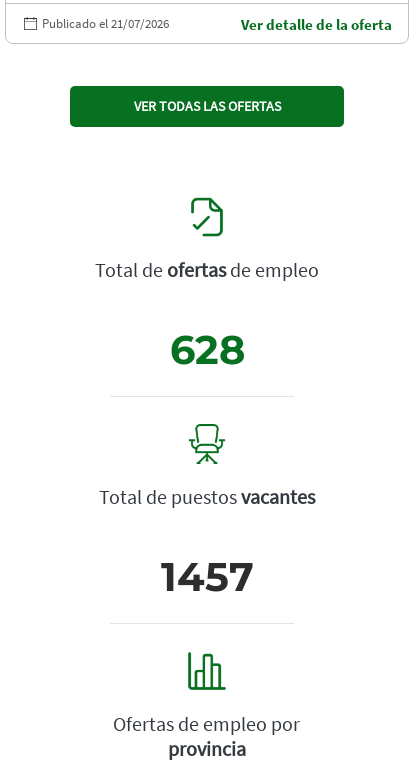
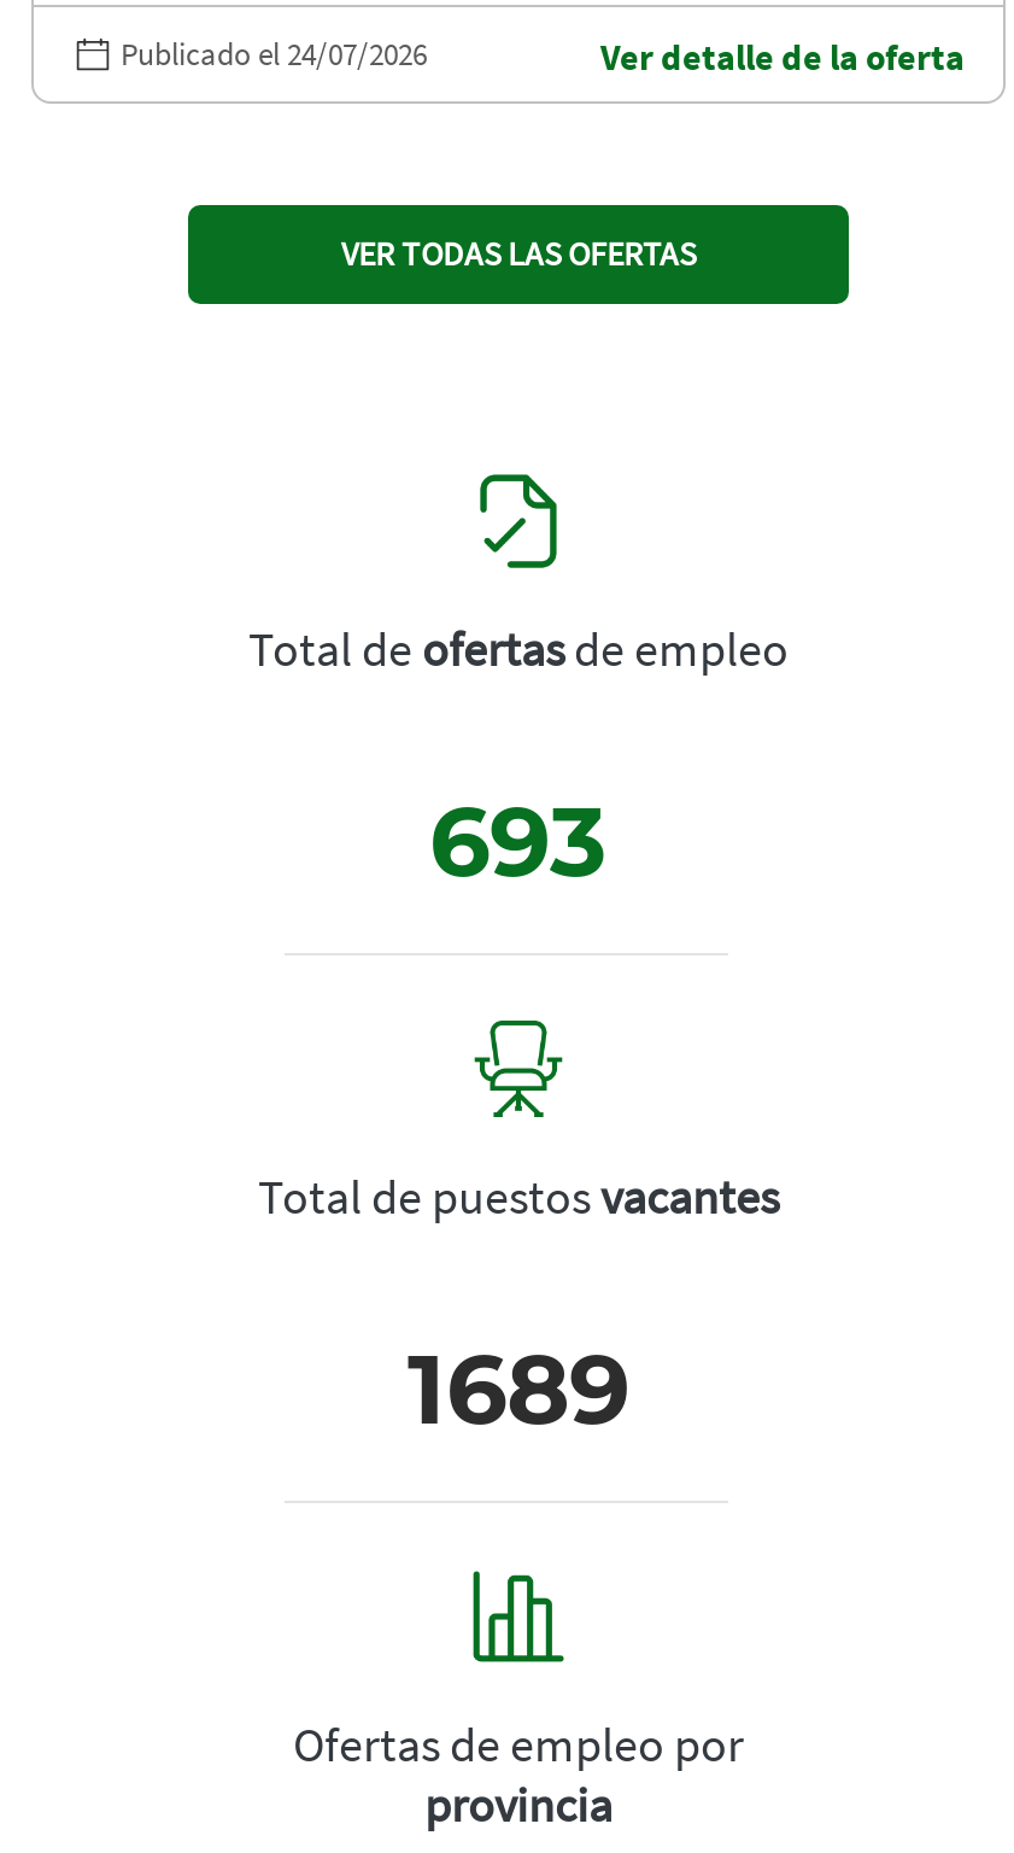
- Publicado el 21/07/2026
+ Publicado el 24/07/2026

- 628
+ 693

- 1457
+ 1689
